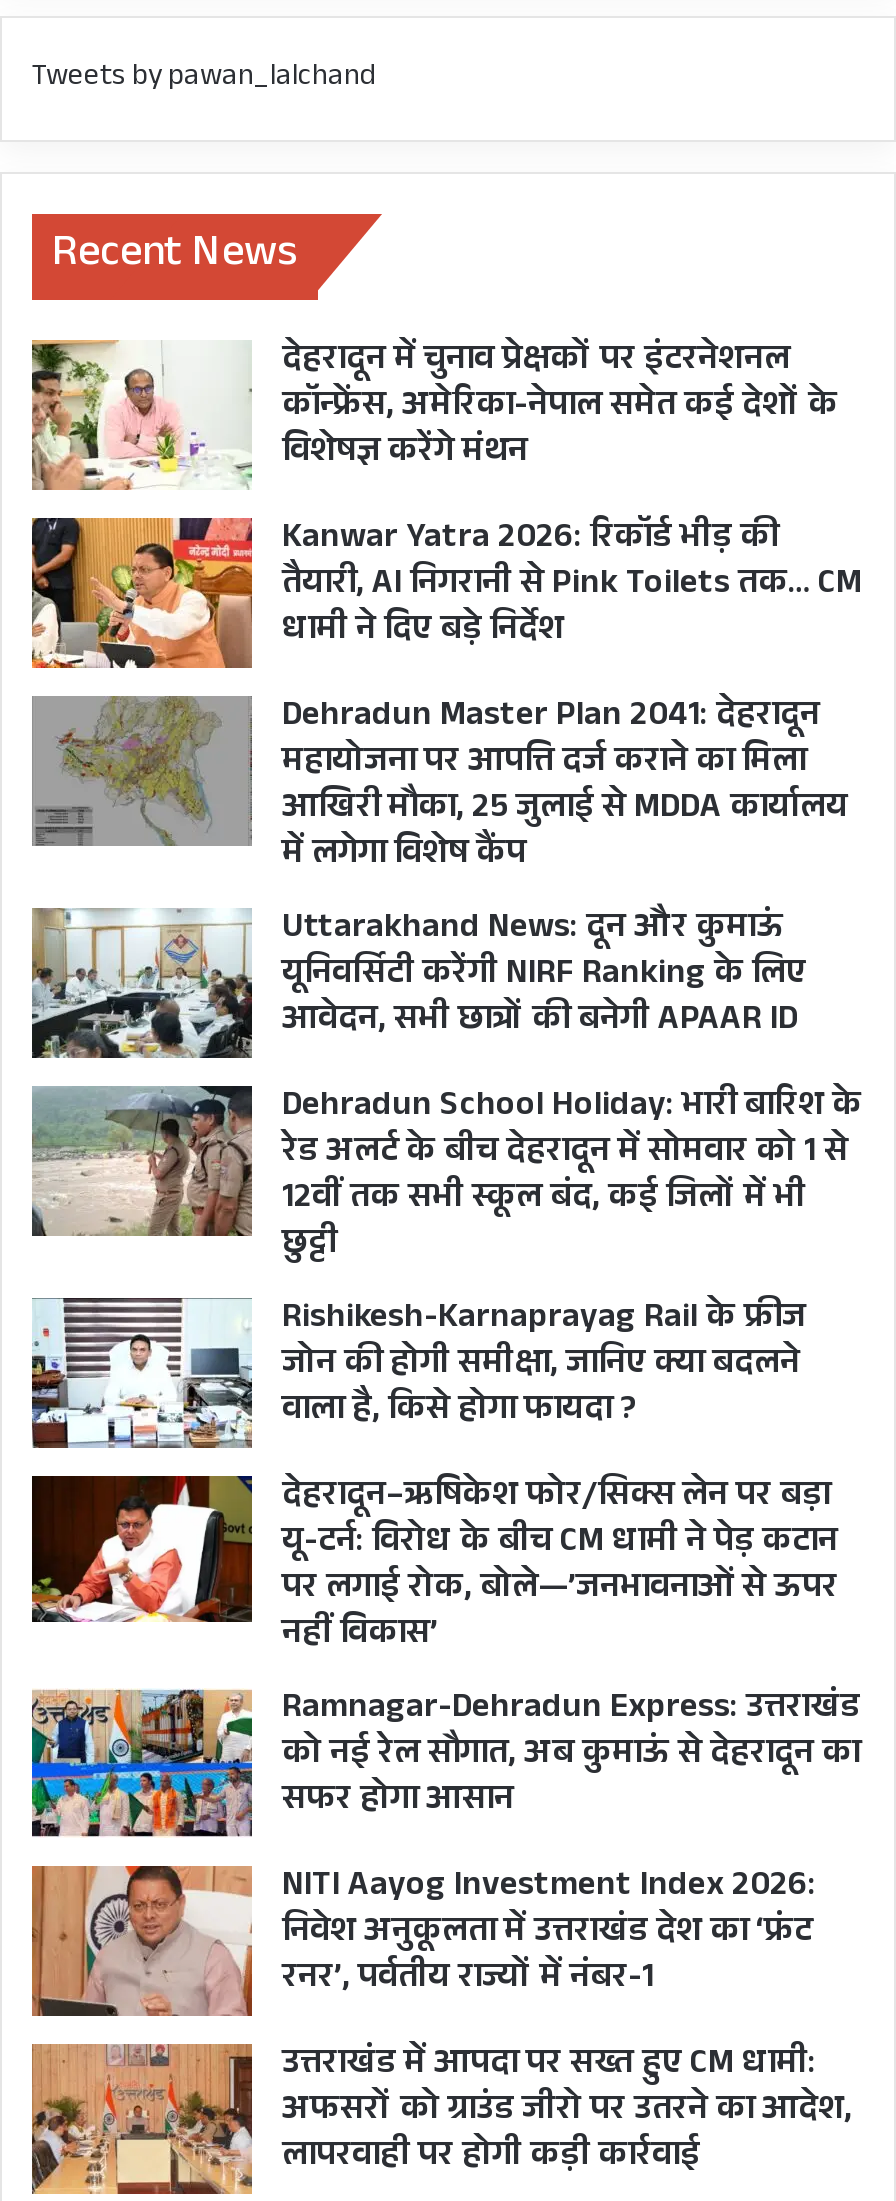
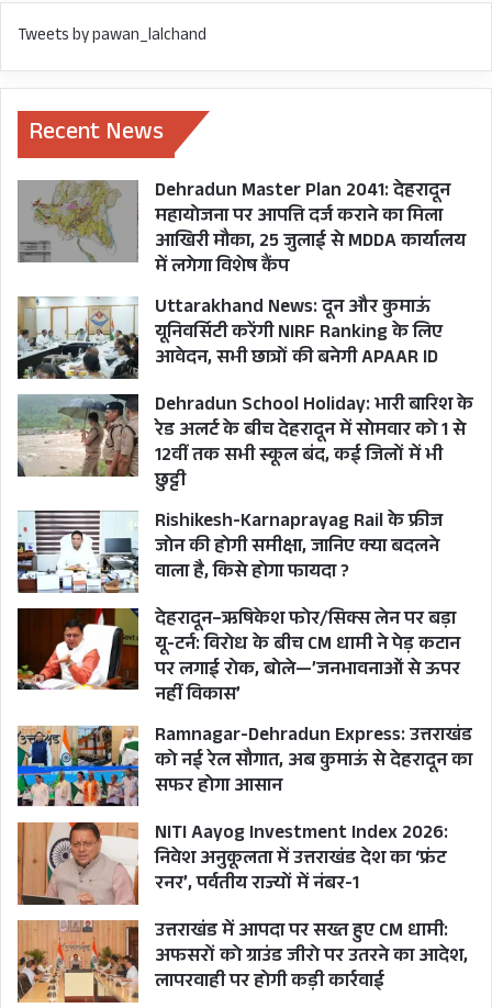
- [image]
- देहरादून में चुनाव प्रेक्षकों पर इंटरनेशनल
- कॉन्फ्रेंस, अमेरिका-नेपाल समेत कई देशों के
- विशेषज्ञ करेंगे मंथन
- Kanwar Yatra 2026: रिकॉर्ड भीड़ की
- तैयारी, AI निगरानी से Pink Toilets तक… CM
- धामी ने दिए बड़े निर्देश

- [image]
